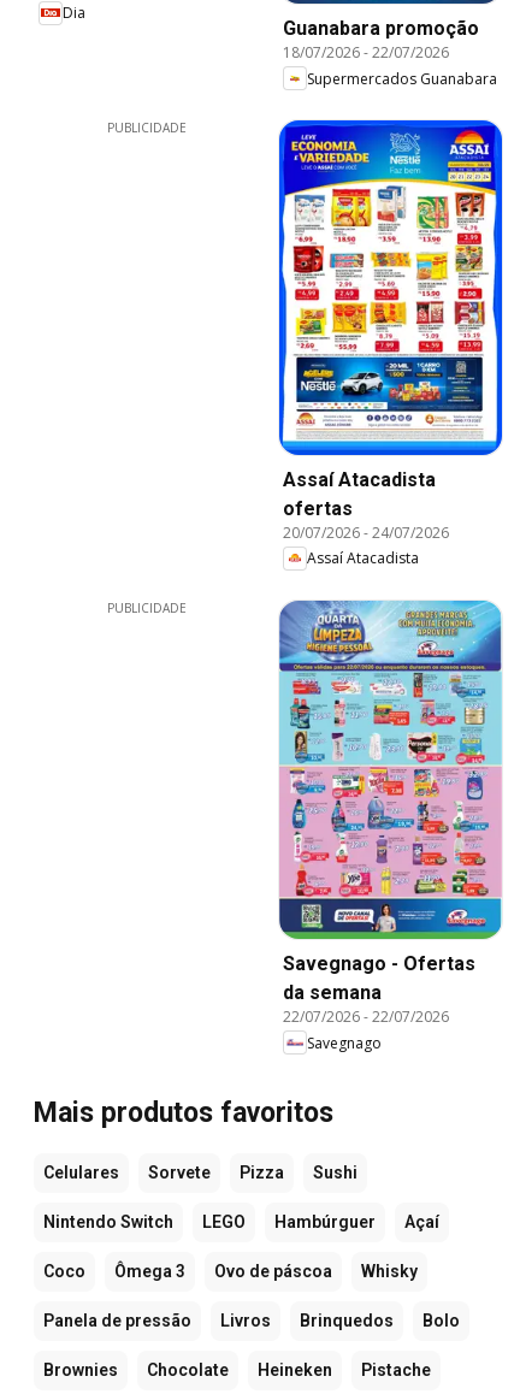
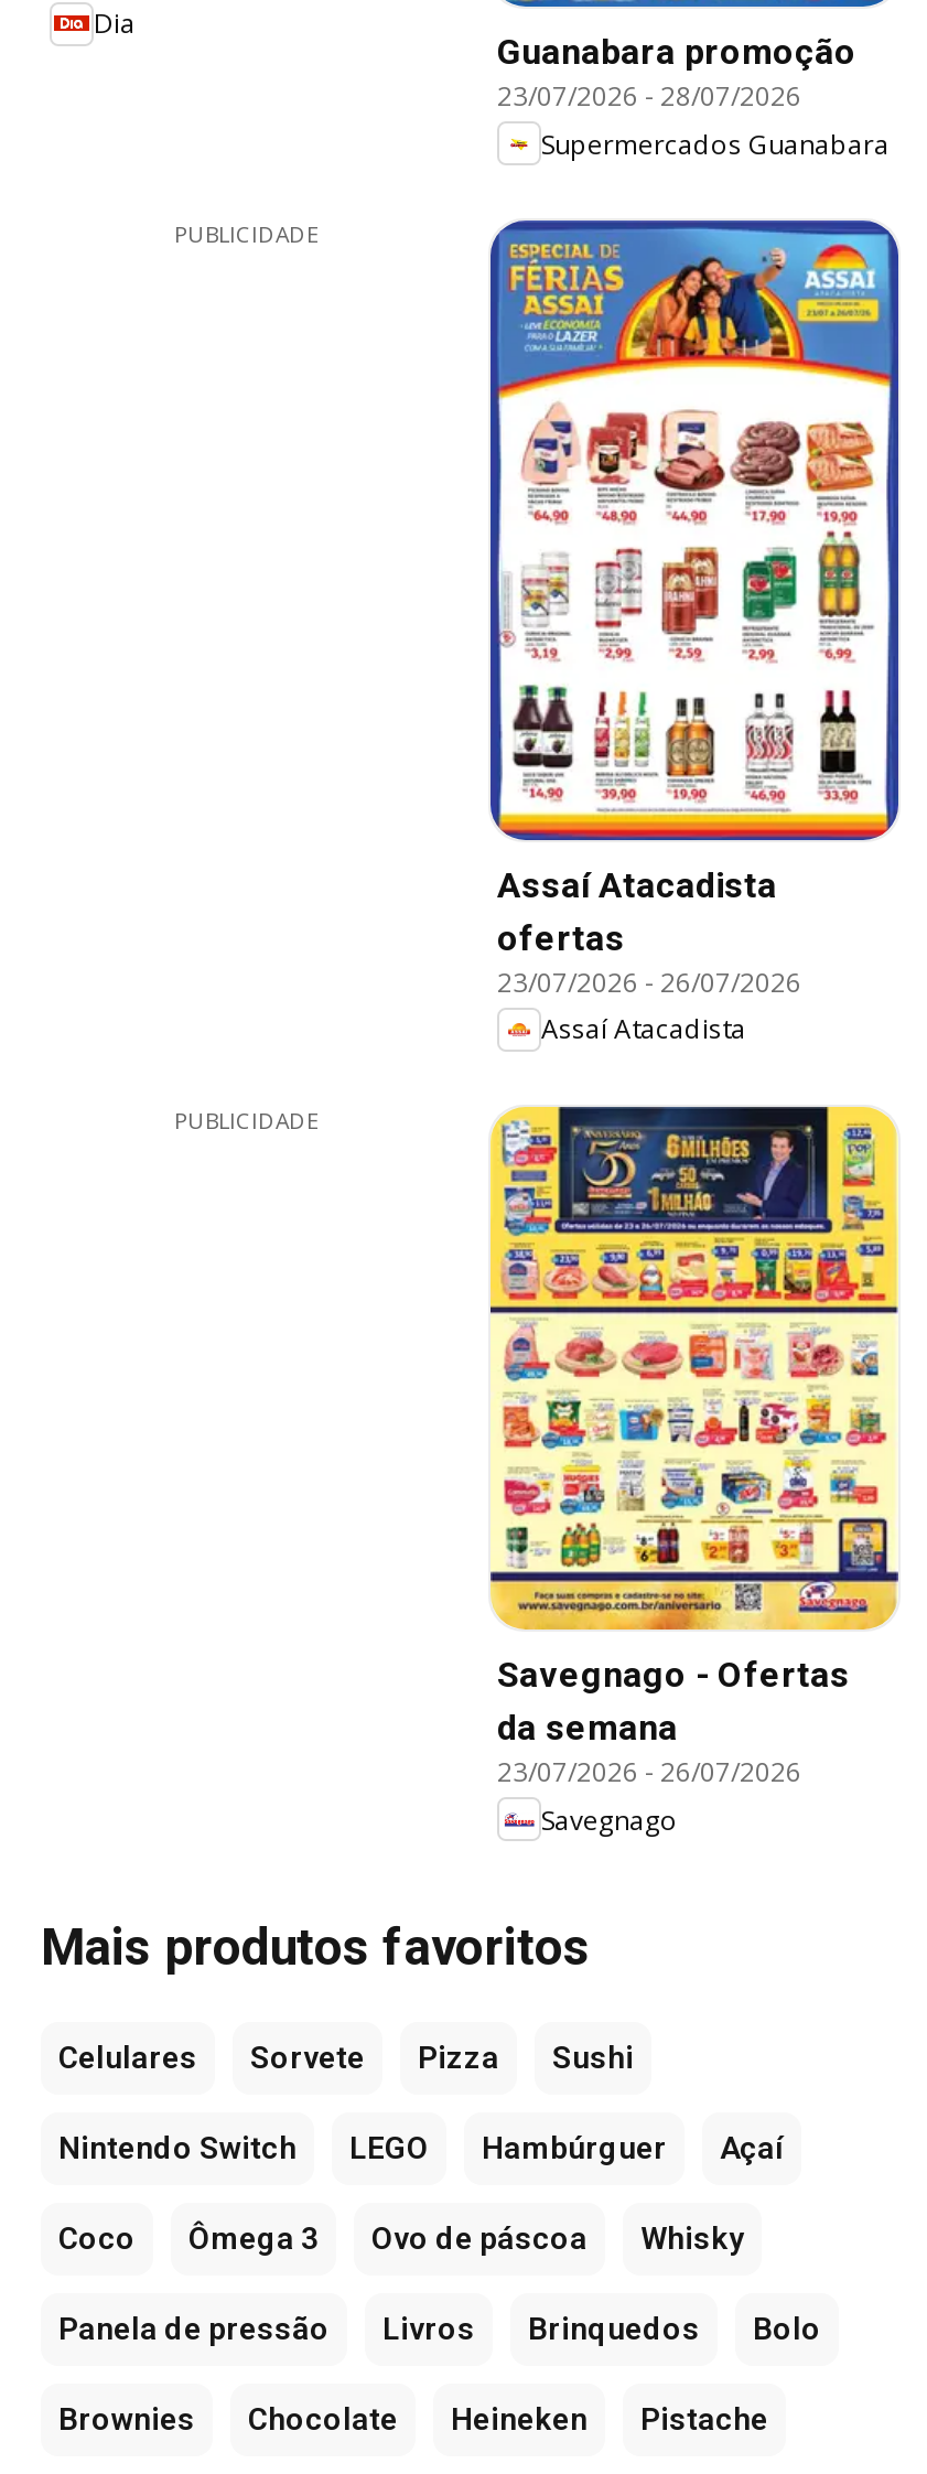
- 18/07/2026 - 22/07/2026
+ 23/07/2026 - 28/07/2026

- [image]
+ [image]

- 20/07/2026 - 24/07/2026
+ 23/07/2026 - 26/07/2026

- [image]
+ [image]

- 22/07/2026 - 22/07/2026
+ 23/07/2026 - 26/07/2026
